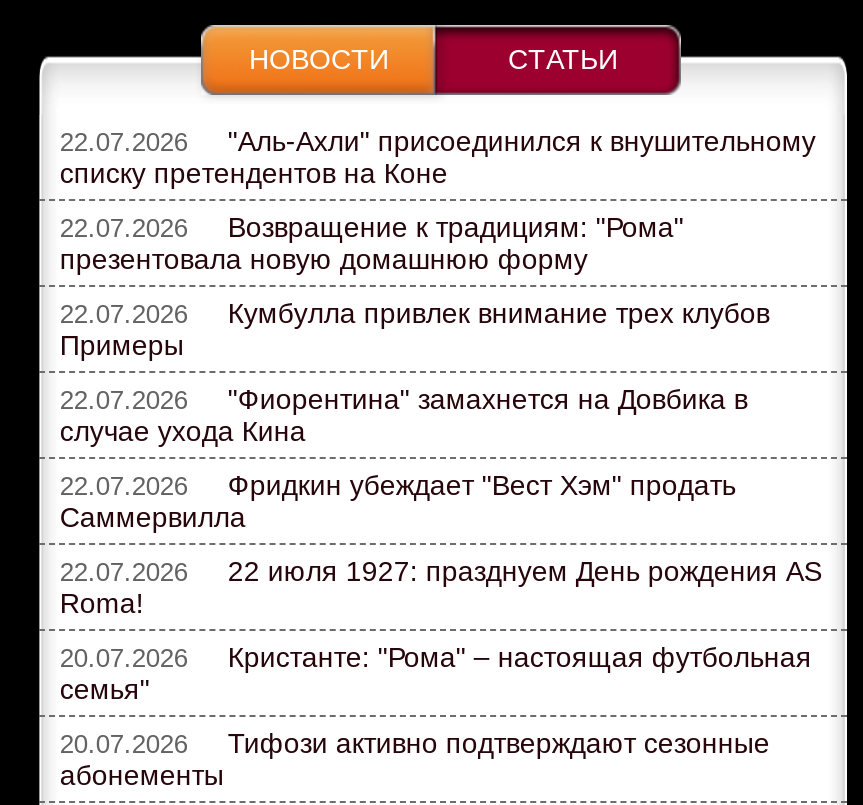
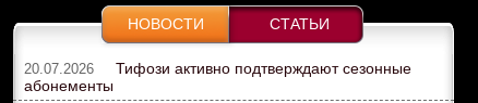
- 22.07.2026 "Аль-Ахли" присоединился к внушительному
- списку претендентов на Коне
- 22.07.2026 Возвращение к традициям: "Рома"
- презентовала новую домашнюю форму
- 22.07.2026 Кумбулла привлек внимание трех клубов
- Примеры
- 22.07.2026 "Фиорентина" замахнется на Довбика в
- случае ухода Кина
- 22.07.2026 Фридкин убеждает "Вест Хэм" продать
- Саммервилла
- 22.07.2026 22 июля 1927: празднуем День рождения AS
- Roma!
- 20.07.2026 Кристанте: "Рома" – настоящая футбольная
- семья"
